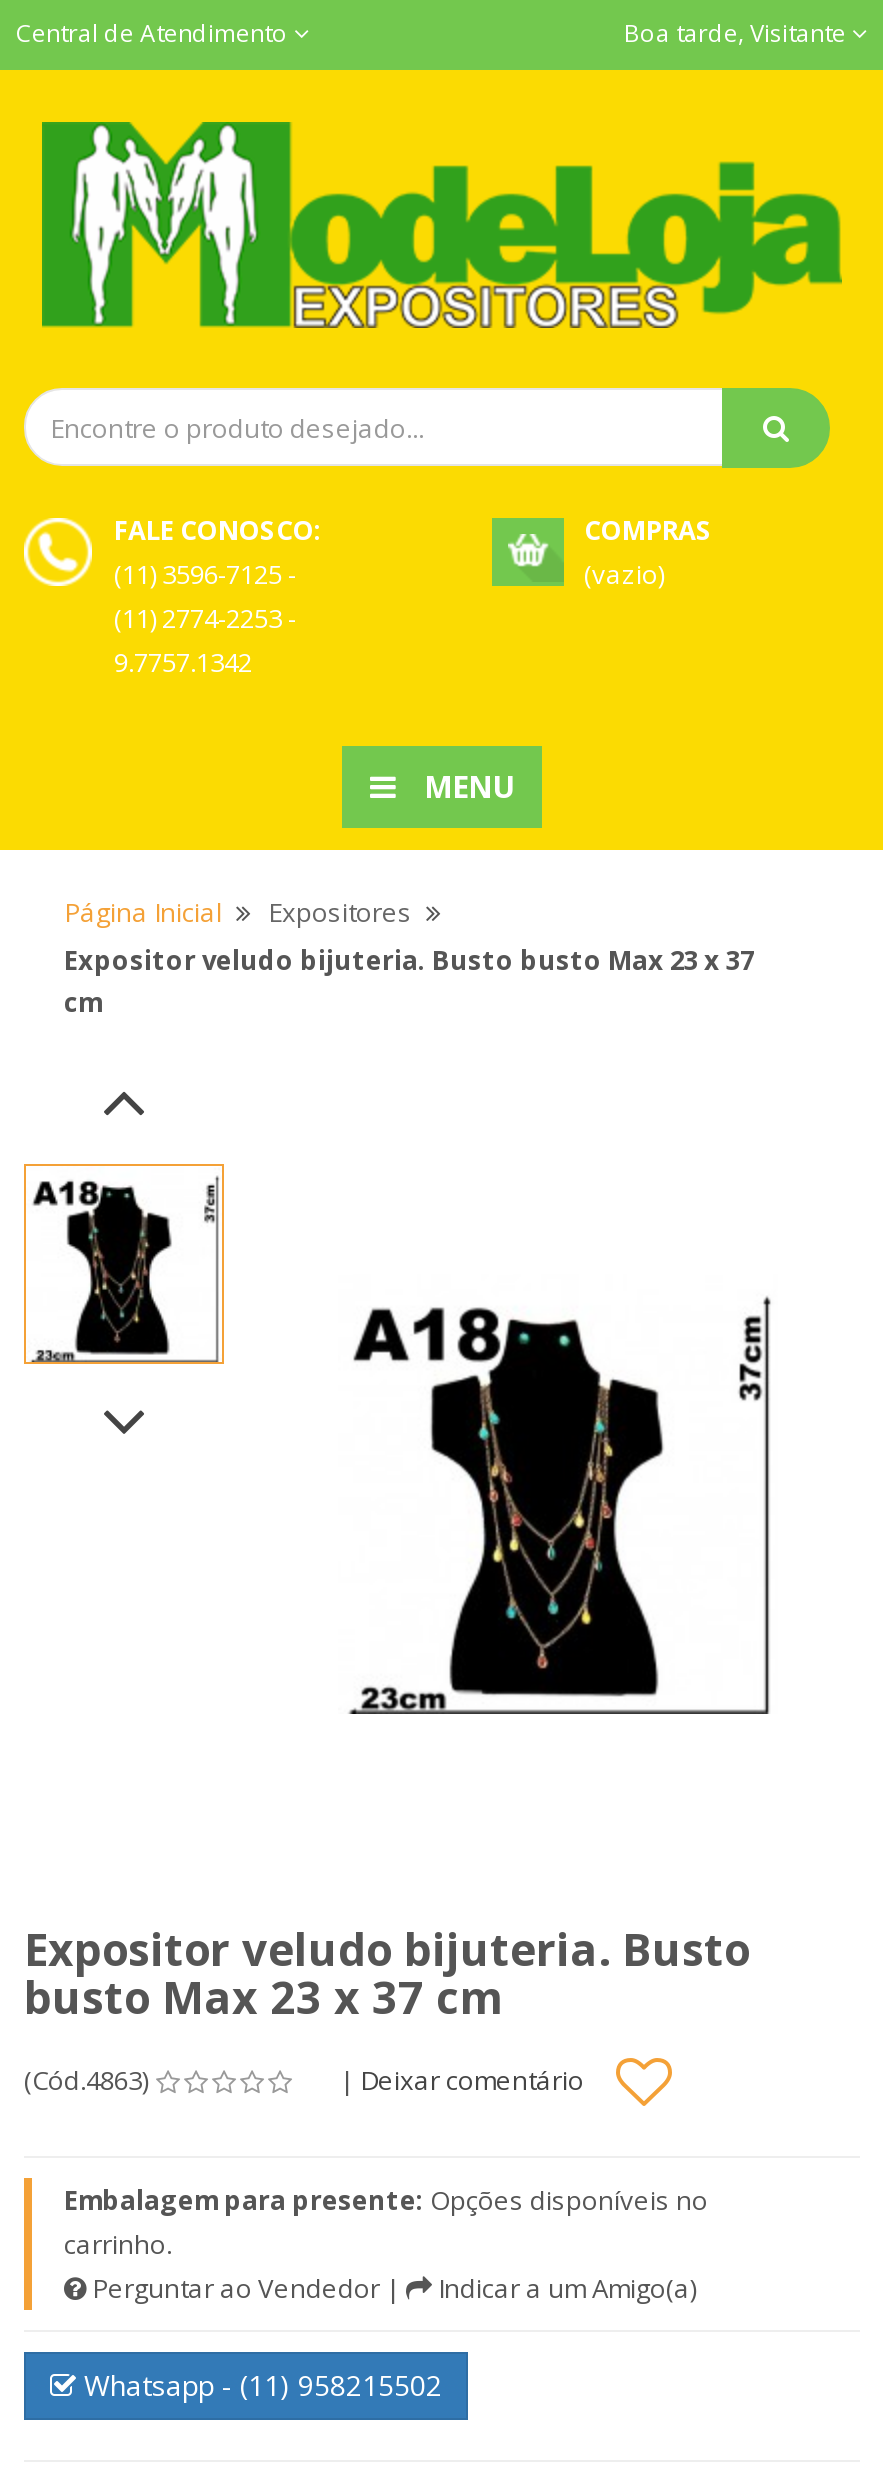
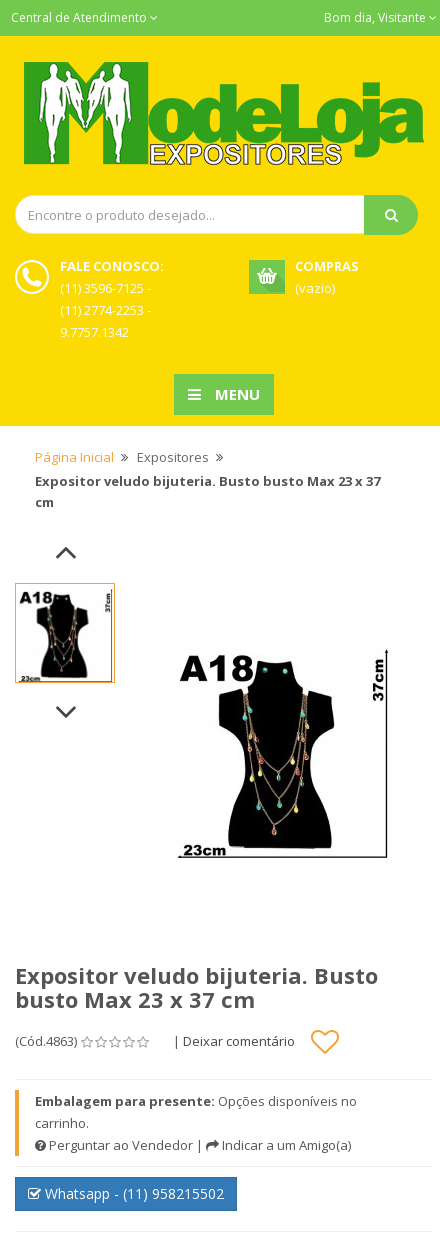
- Boa tarde, Visitante
+ Bom dia, Visitante
